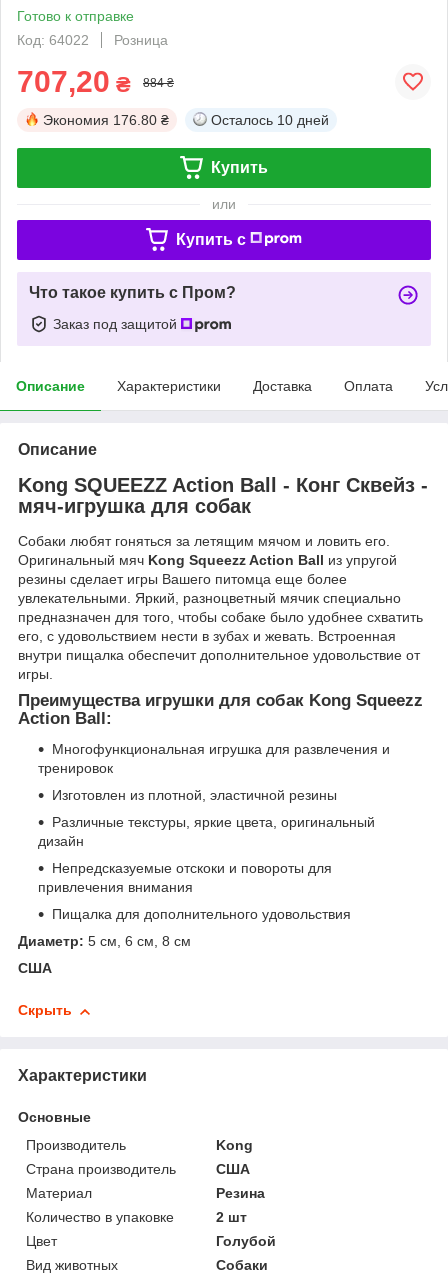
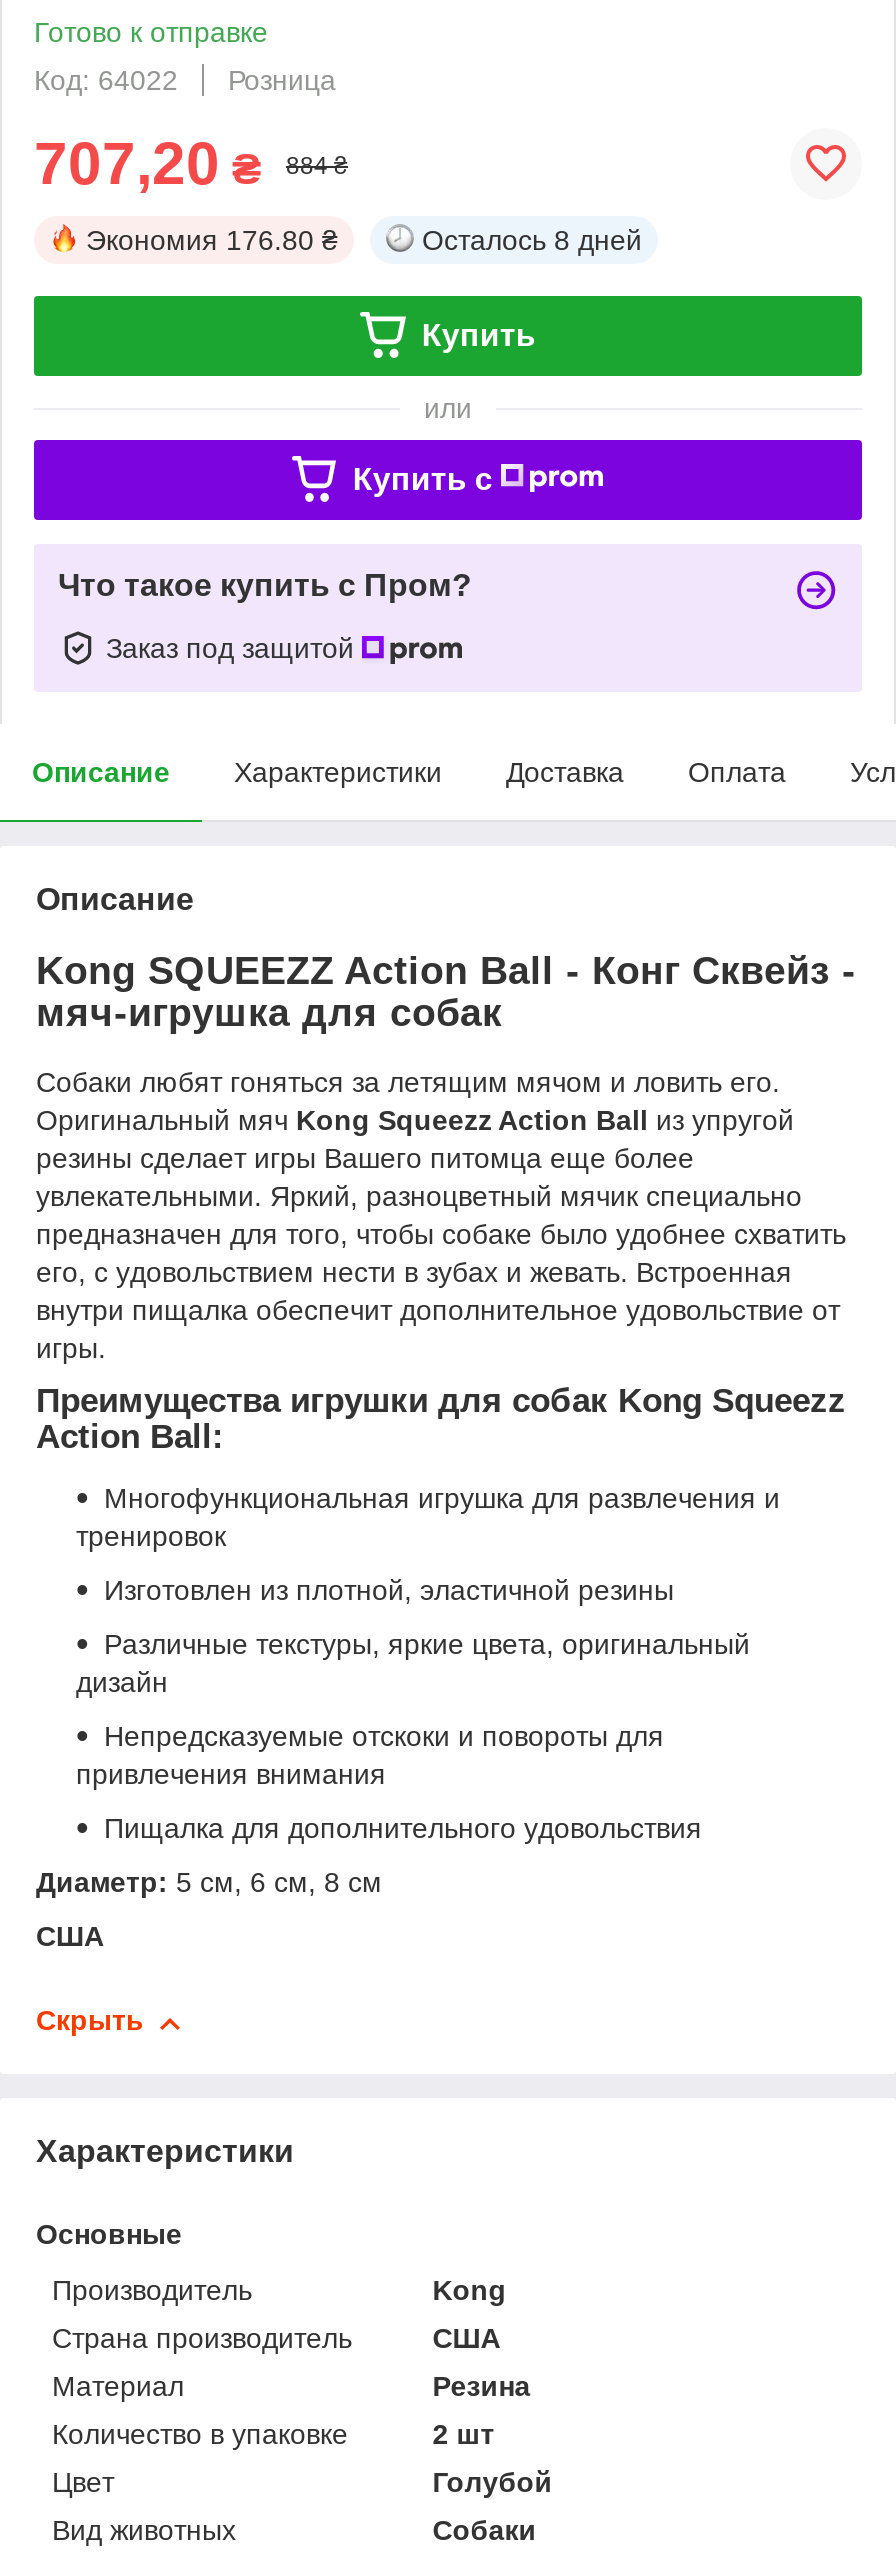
- Осталось 10 дней
+ Осталось 8 дней
